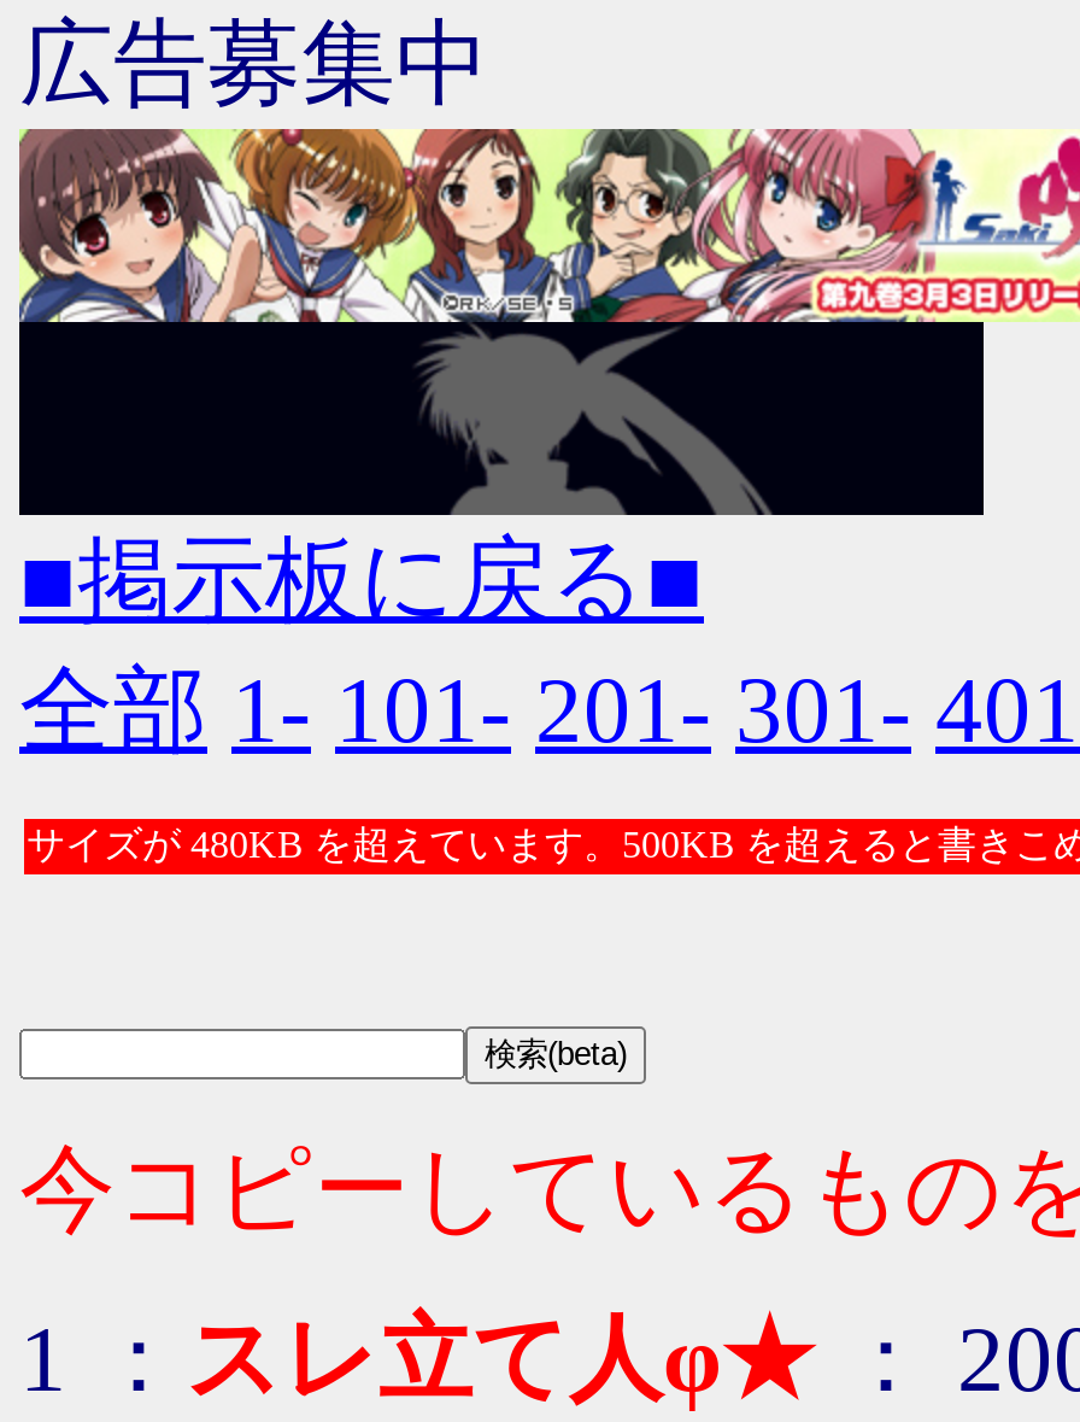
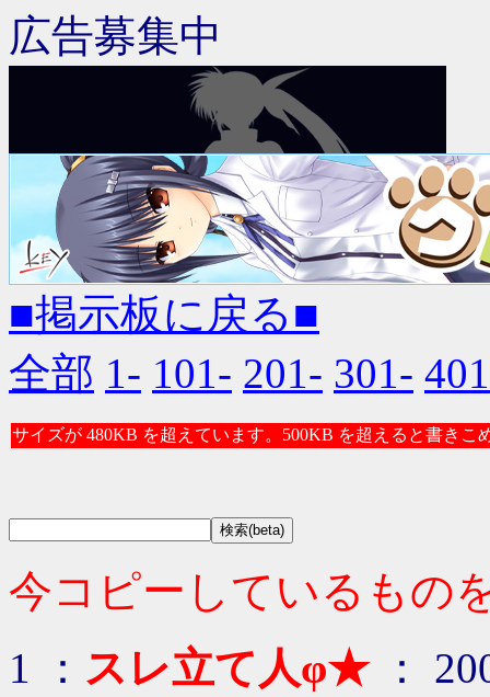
- [image]
+ [image]
